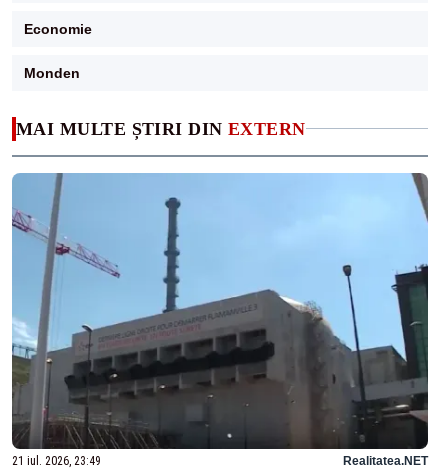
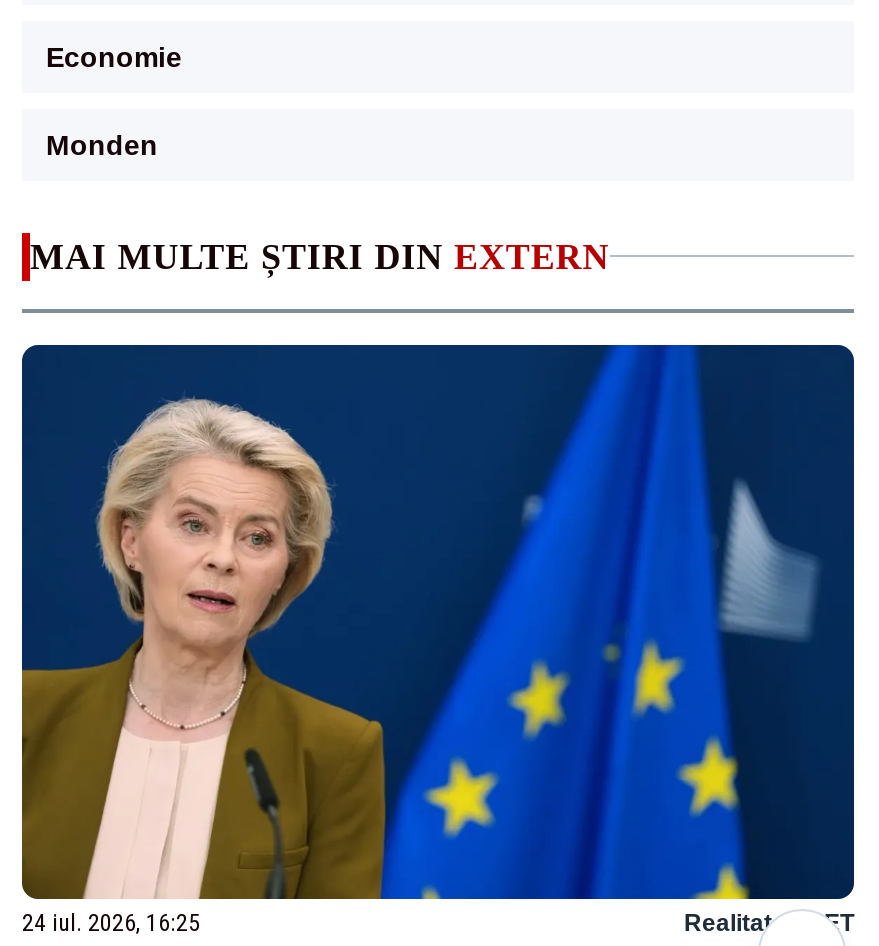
- [image]
- 21 iul. 2026, 23:49
+ [image]
+ 24 iul. 2026, 16:25
